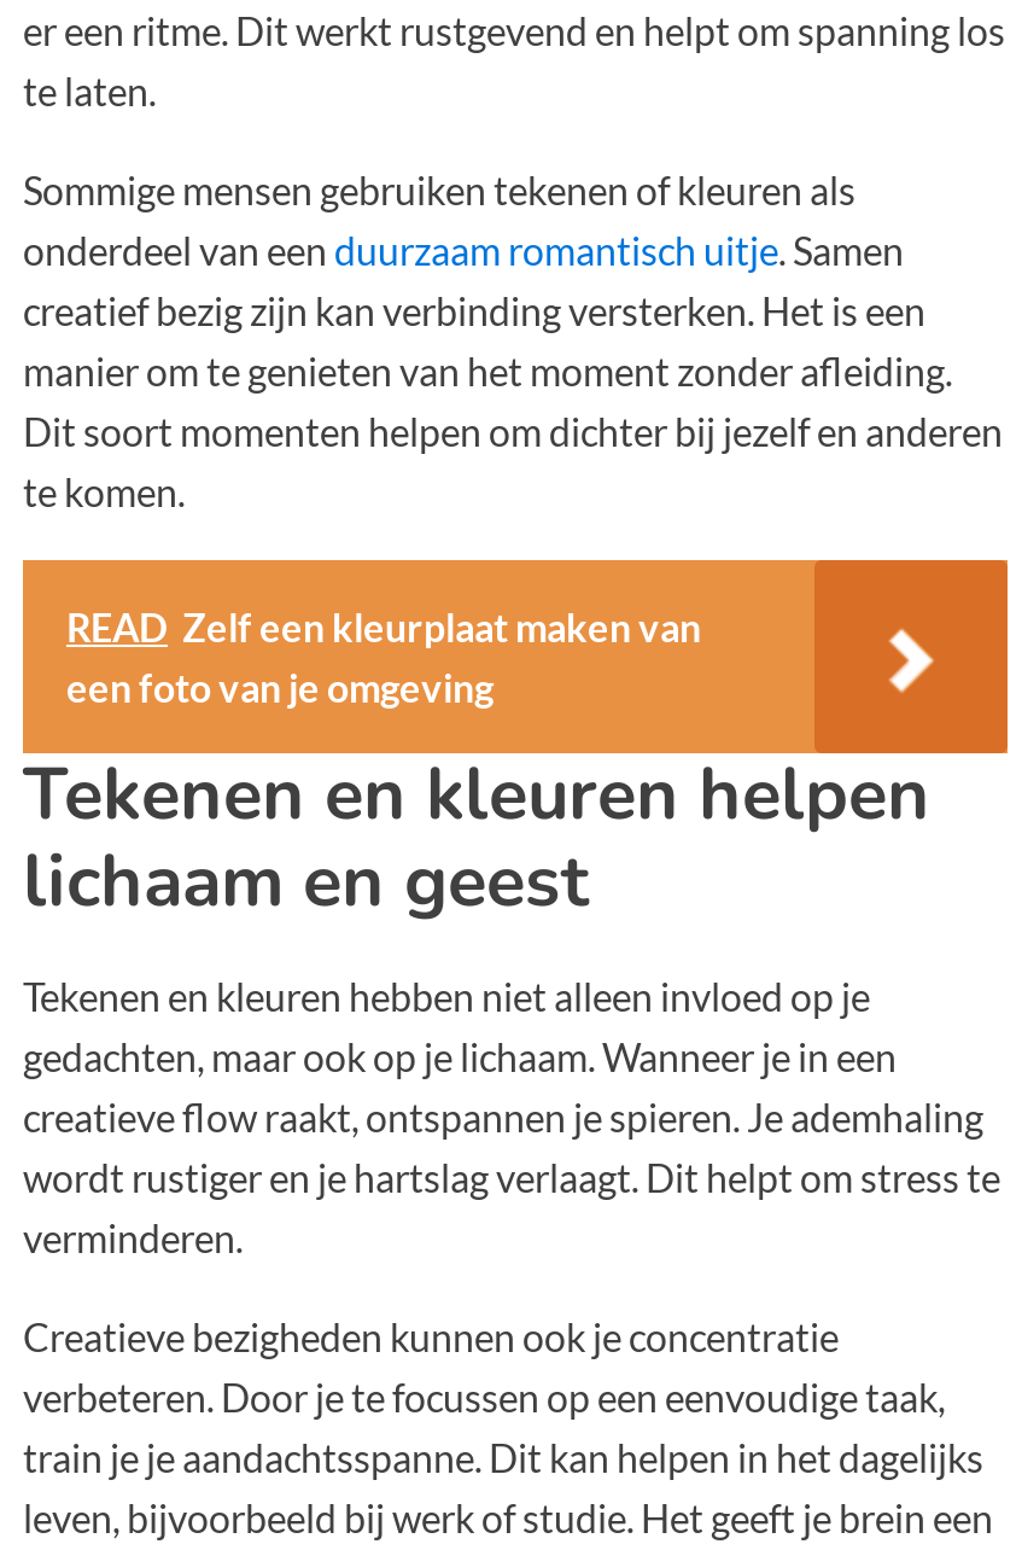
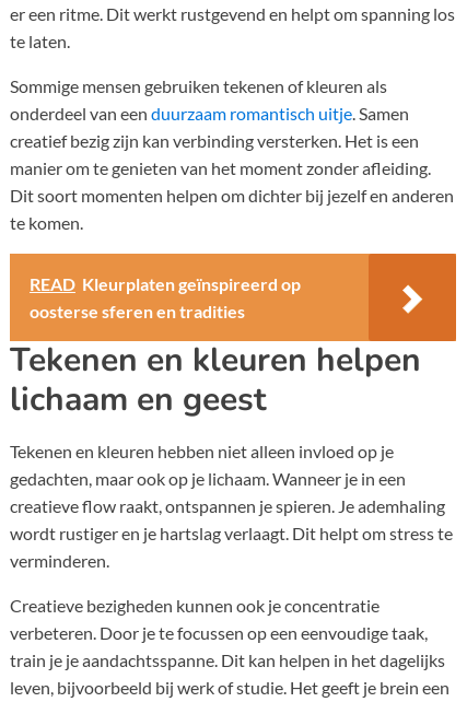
- READ Zelf een kleurplaat maken van
- een foto van je omgeving
+ READ Kleurplaten geïnspireerd op
+ oosterse sferen en tradities
